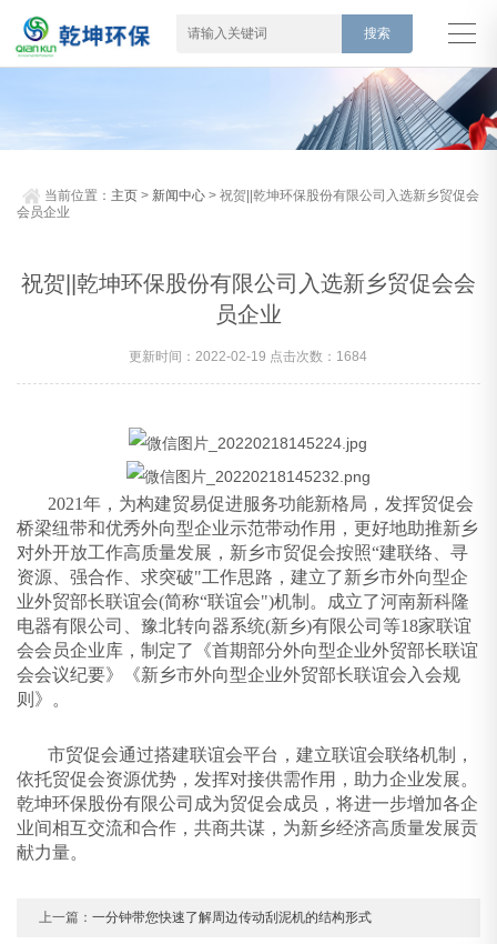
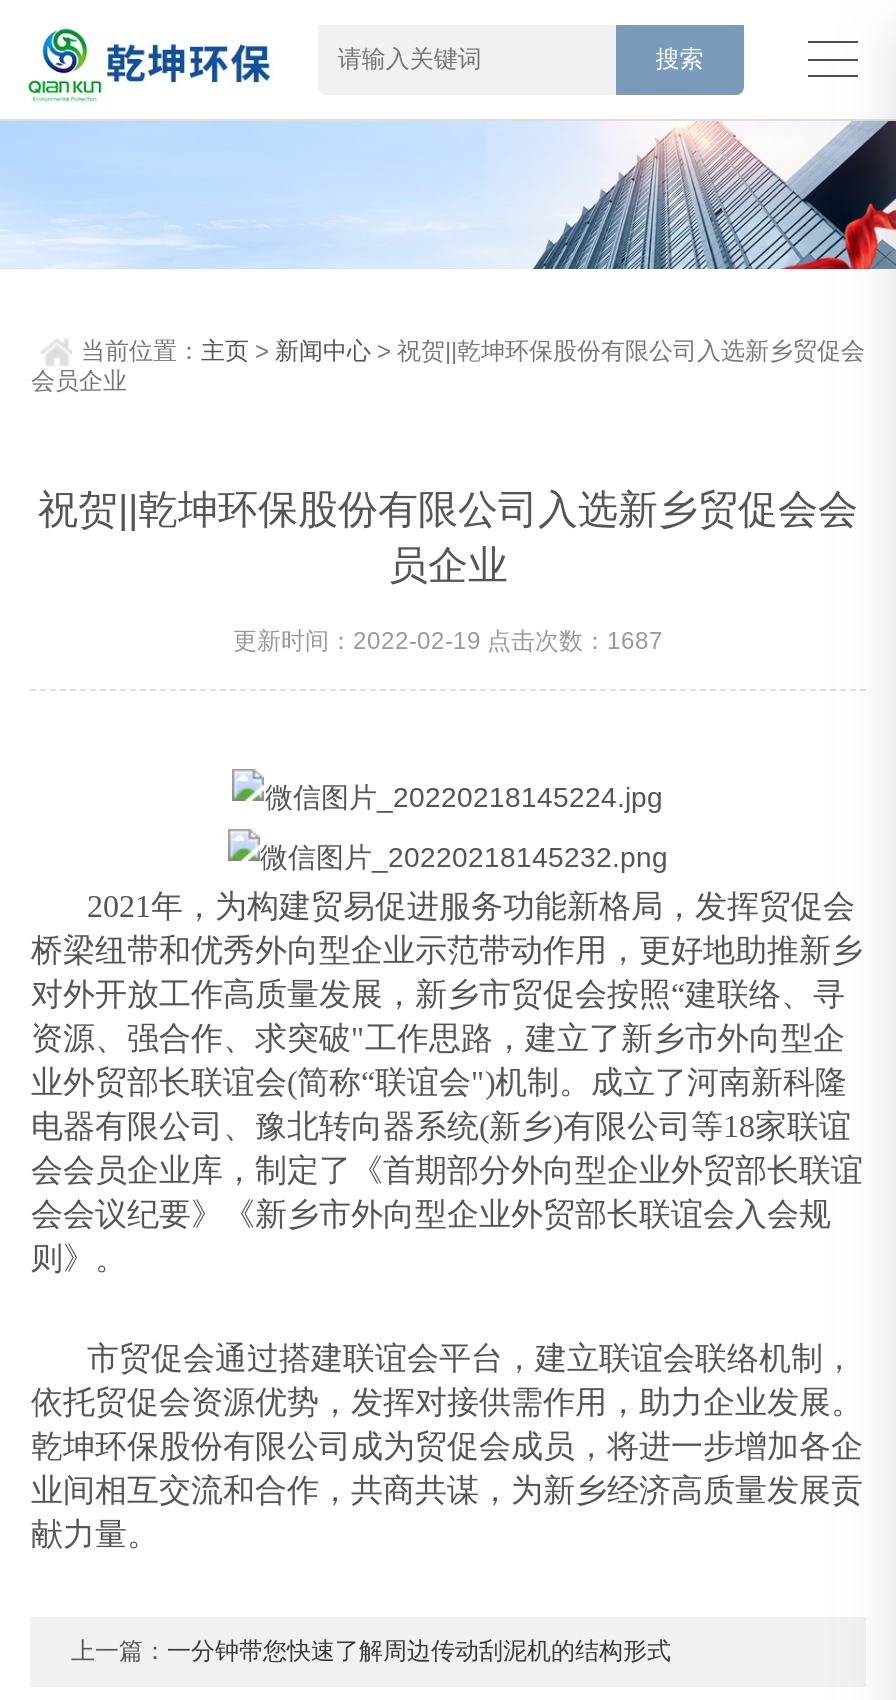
- 更新时间：2022-02-19 点击次数：1684
+ 更新时间：2022-02-19 点击次数：1687
